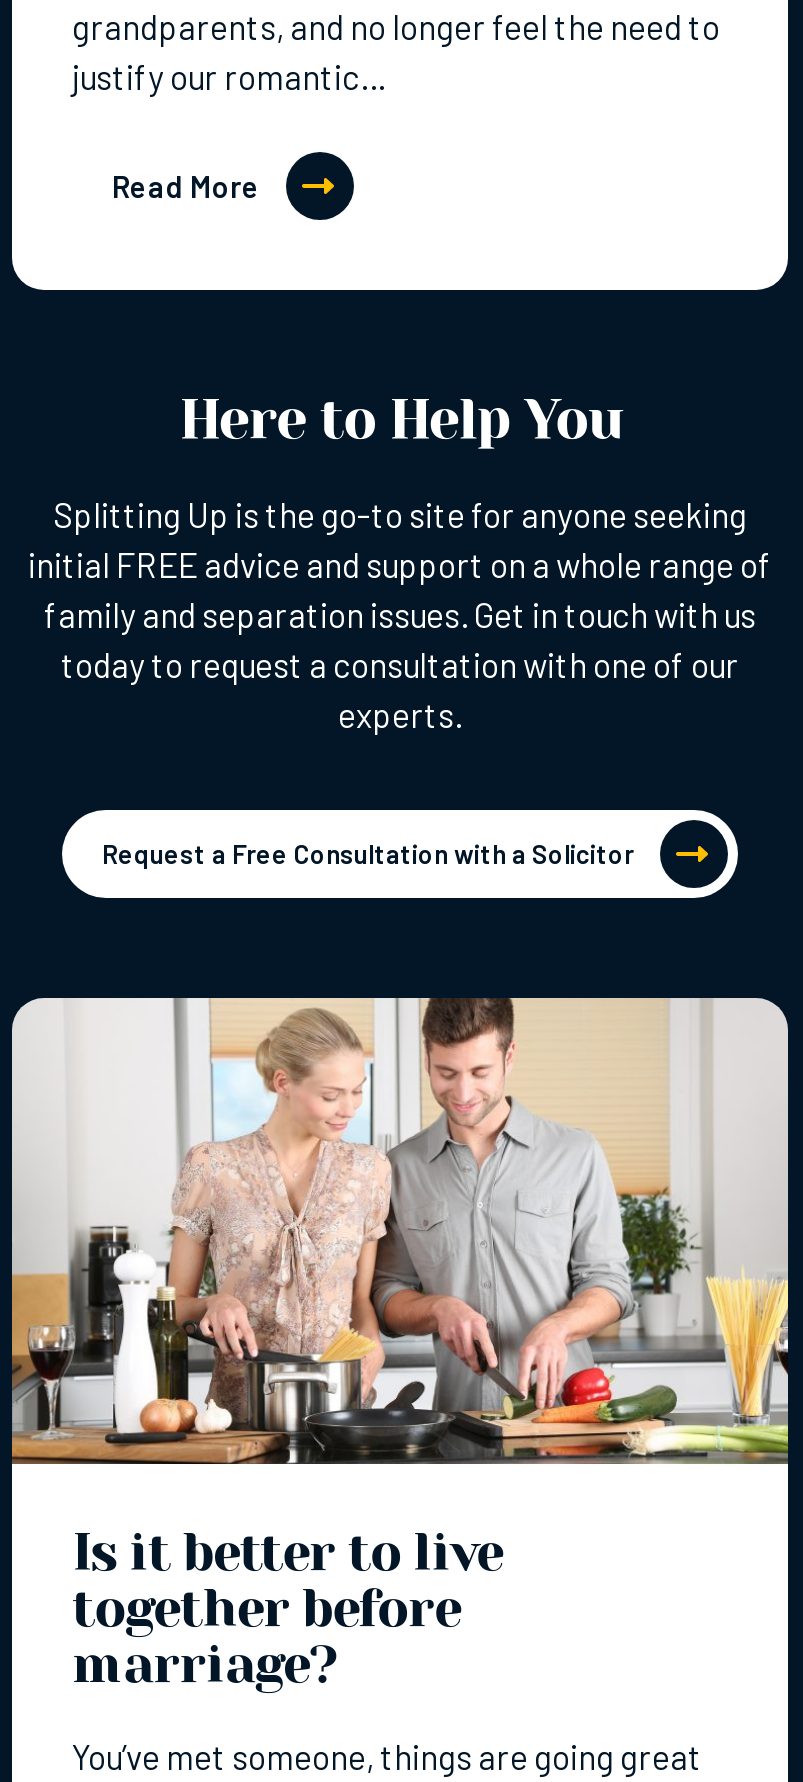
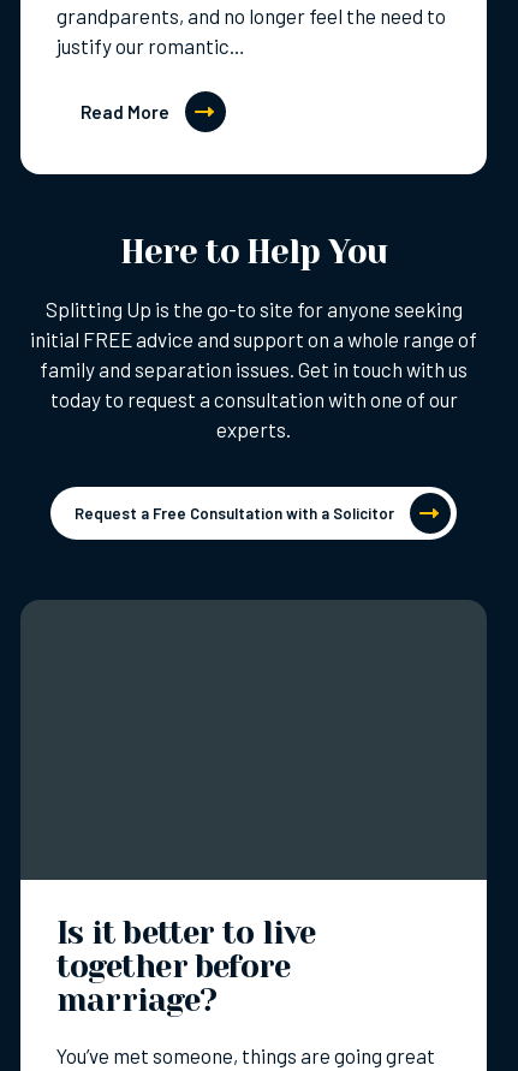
- [image]
